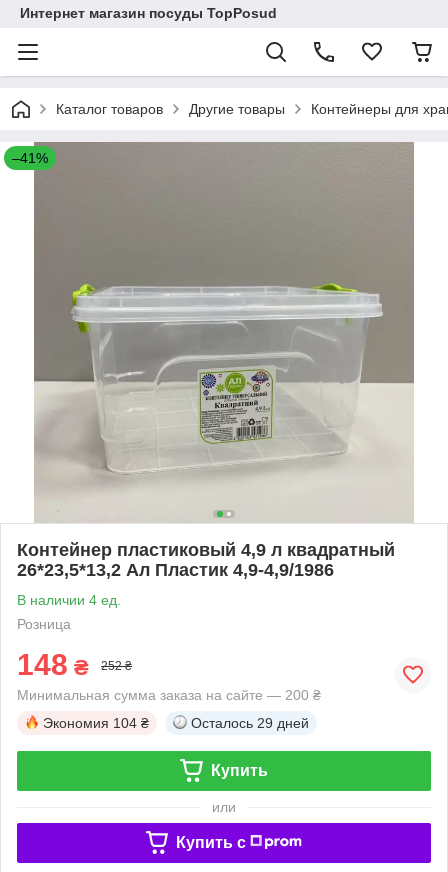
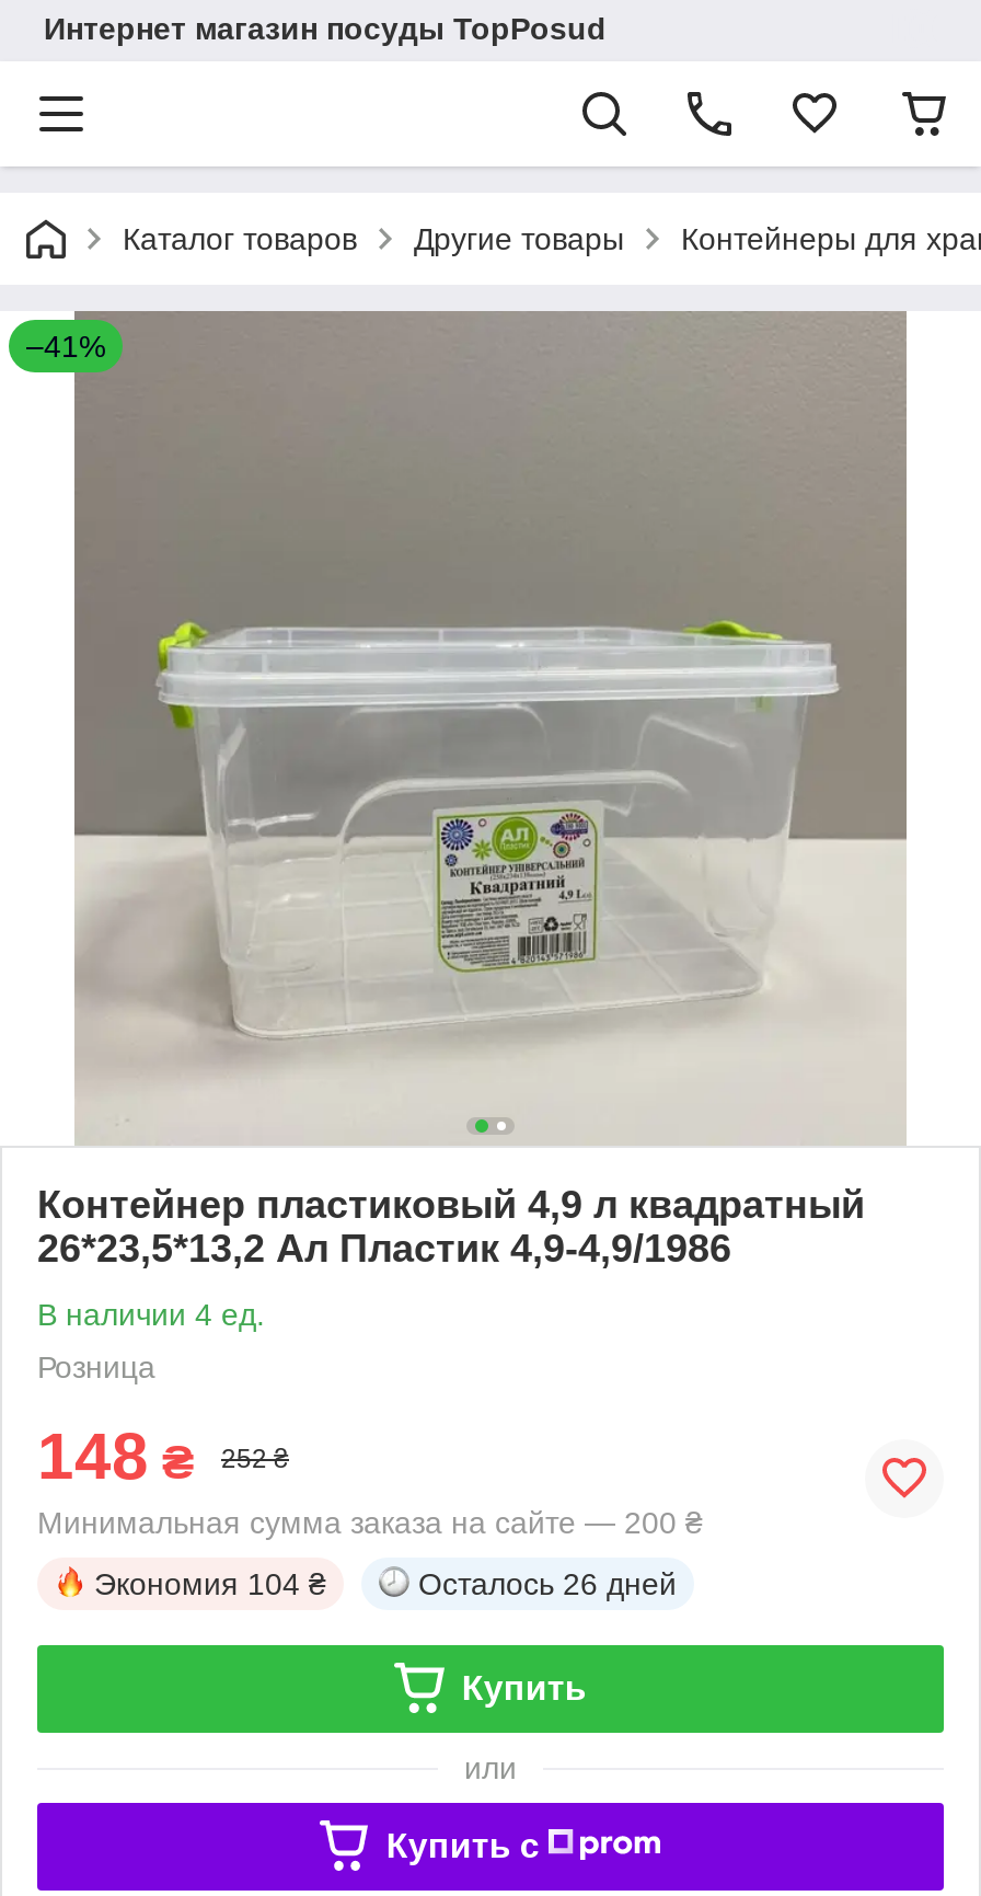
- Осталось 29 дней
+ Осталось 26 дней
